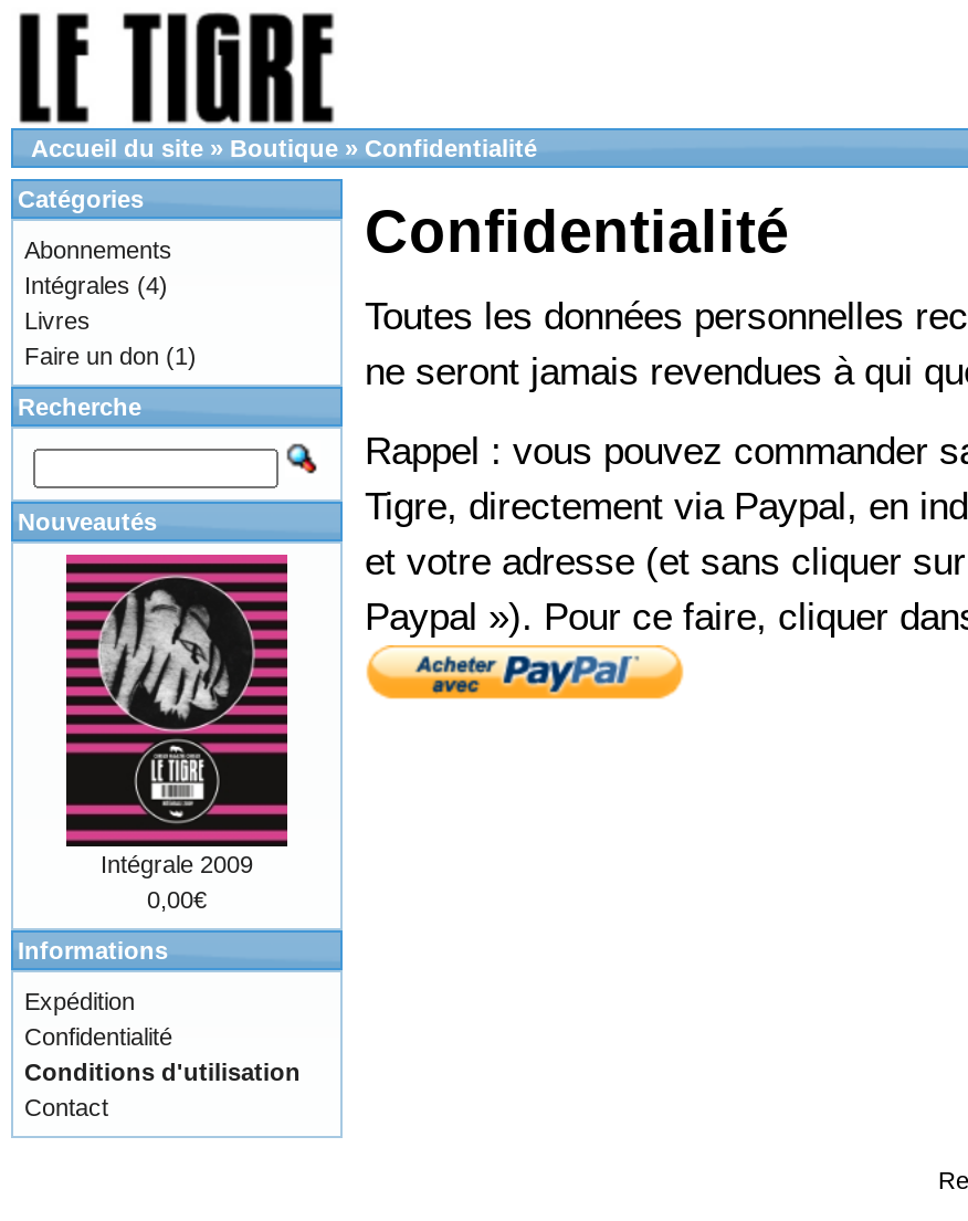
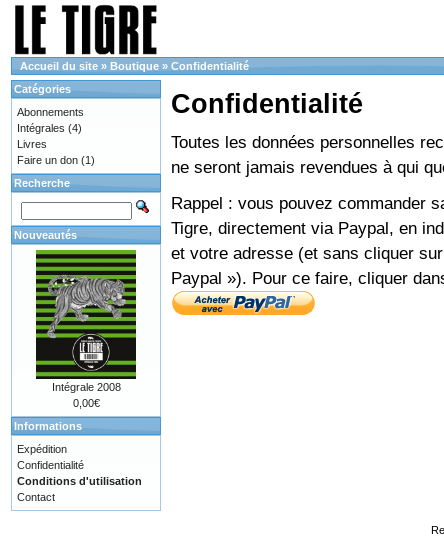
- [image]
- Intégrale 2009
+ [image]
+ Intégrale 2008
